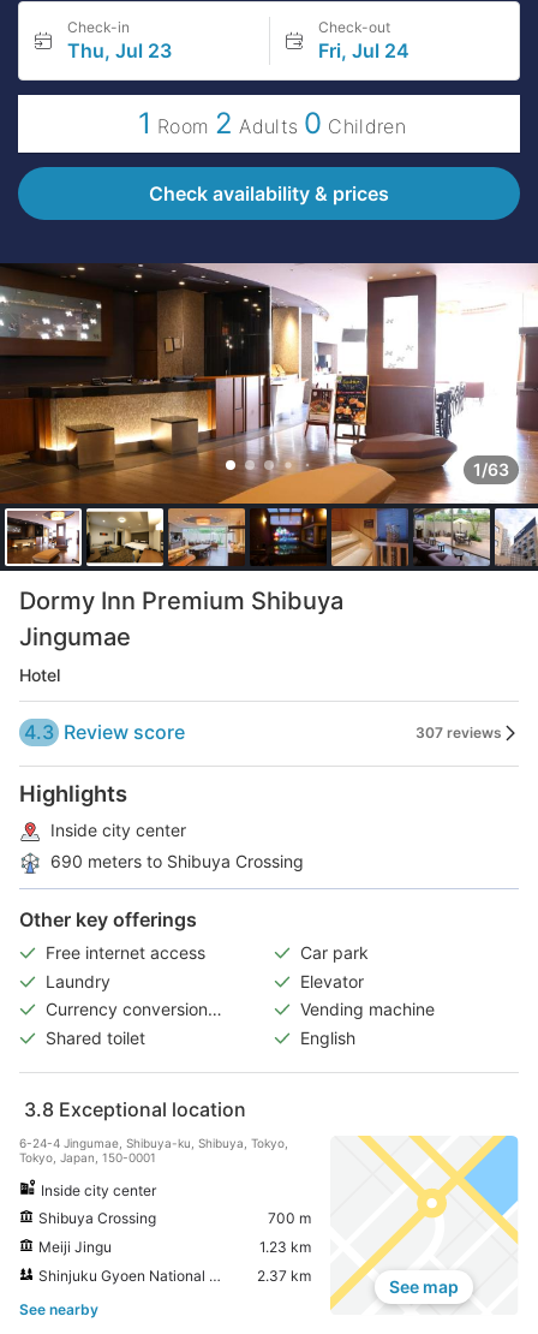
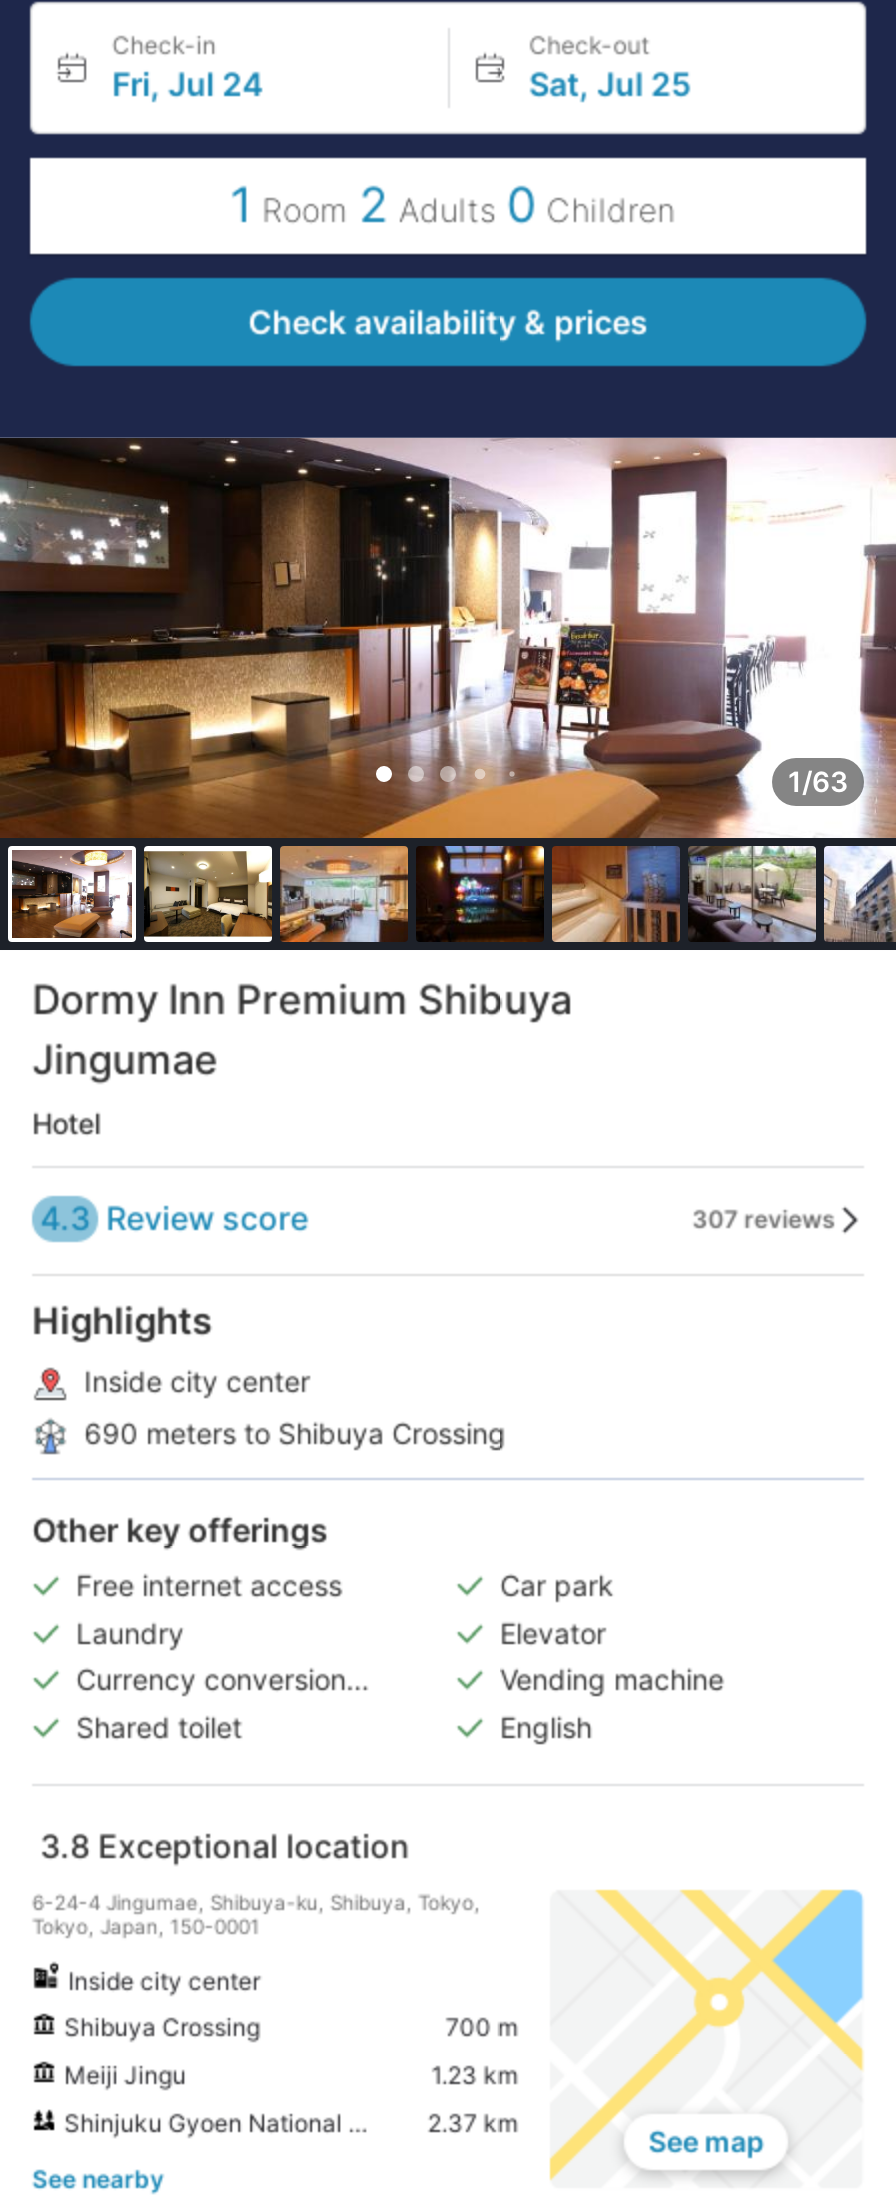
- Thu, Jul 23
+ Fri, Jul 24

- Fri, Jul 24
+ Sat, Jul 25
